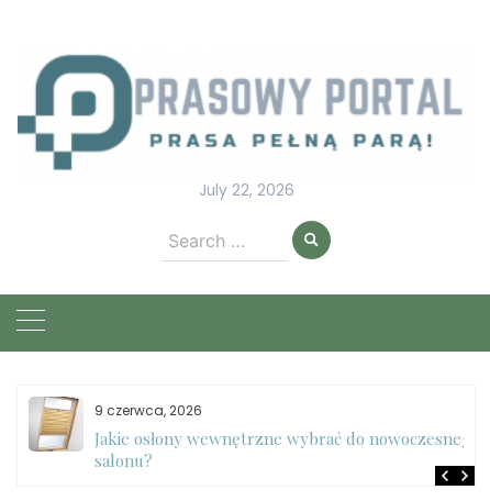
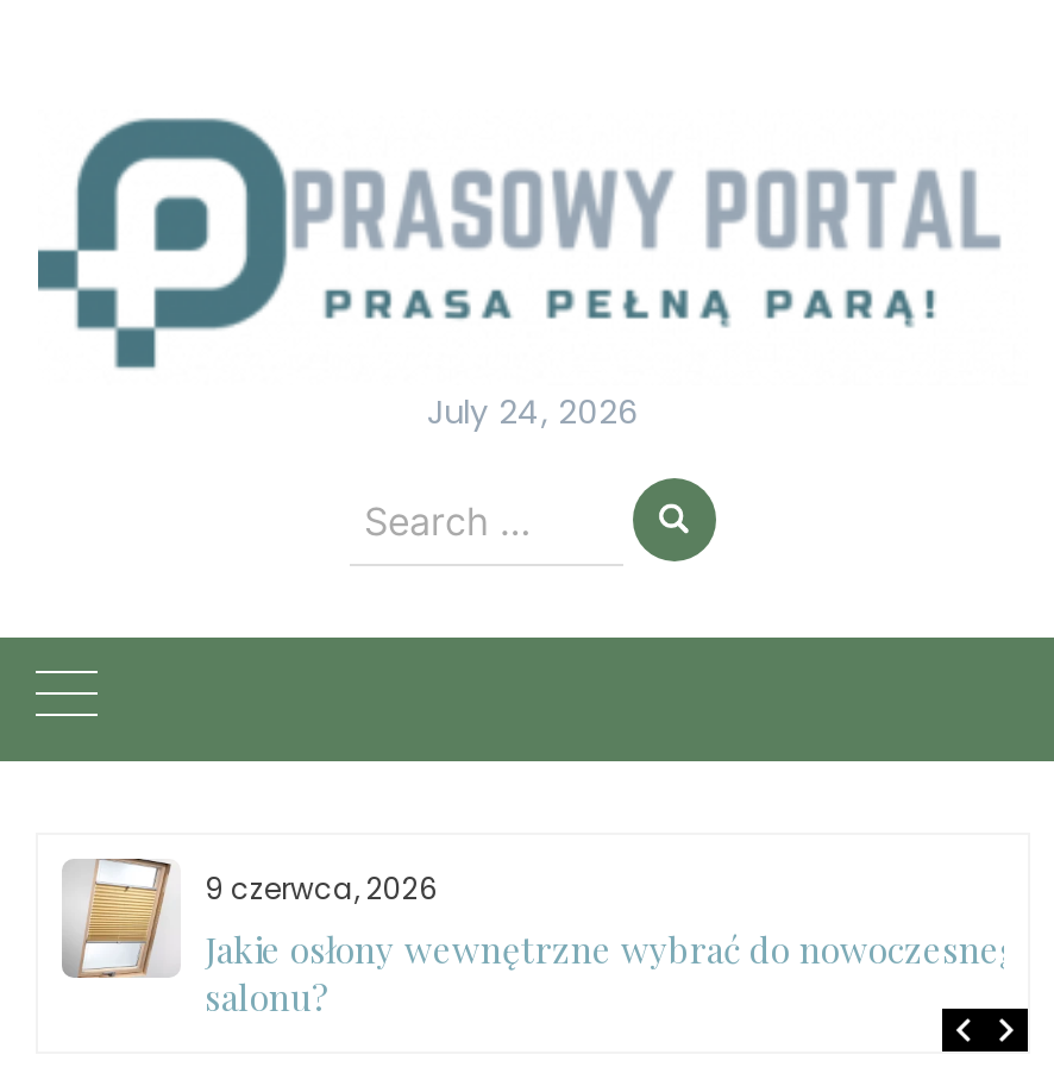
- July 22, 2026
+ July 24, 2026
